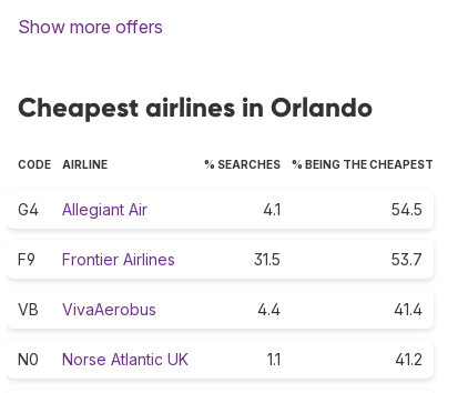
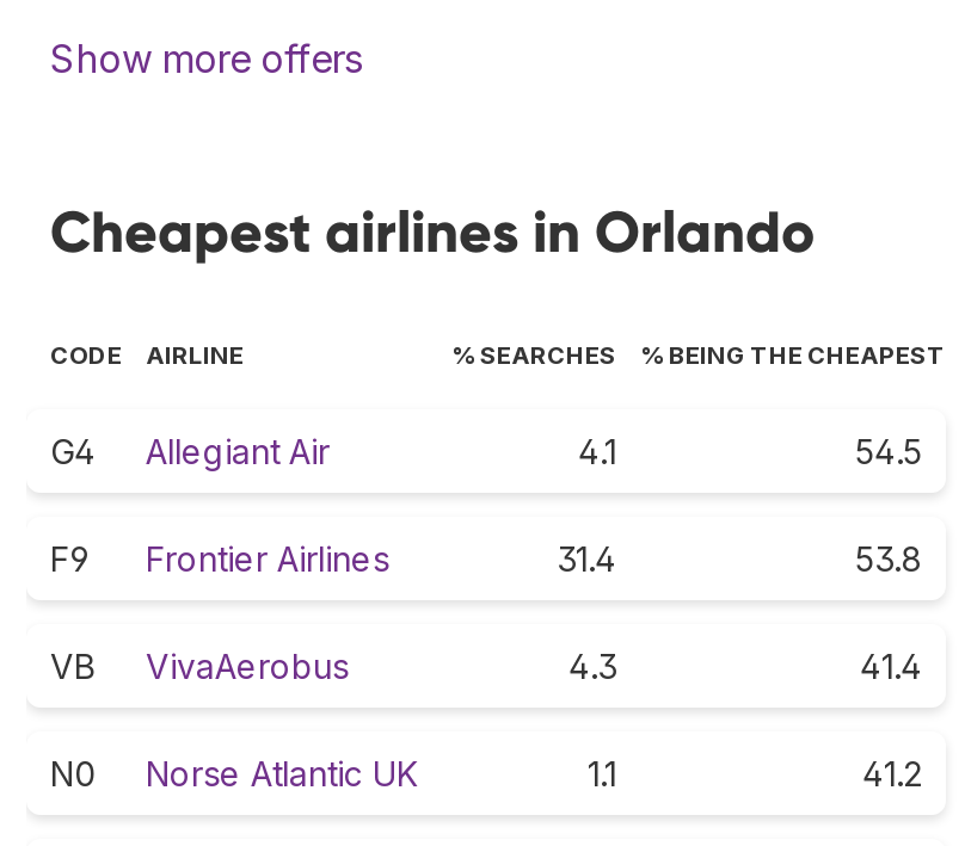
- 31.5
+ 31.4

- 53.7
+ 53.8

- 4.4
+ 4.3
